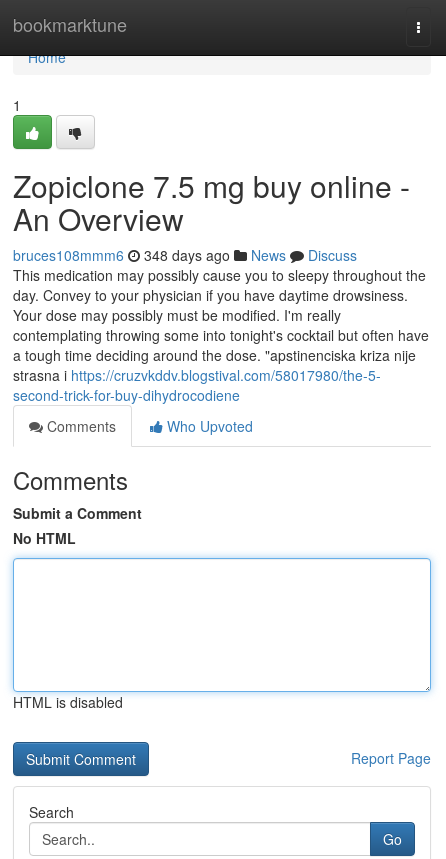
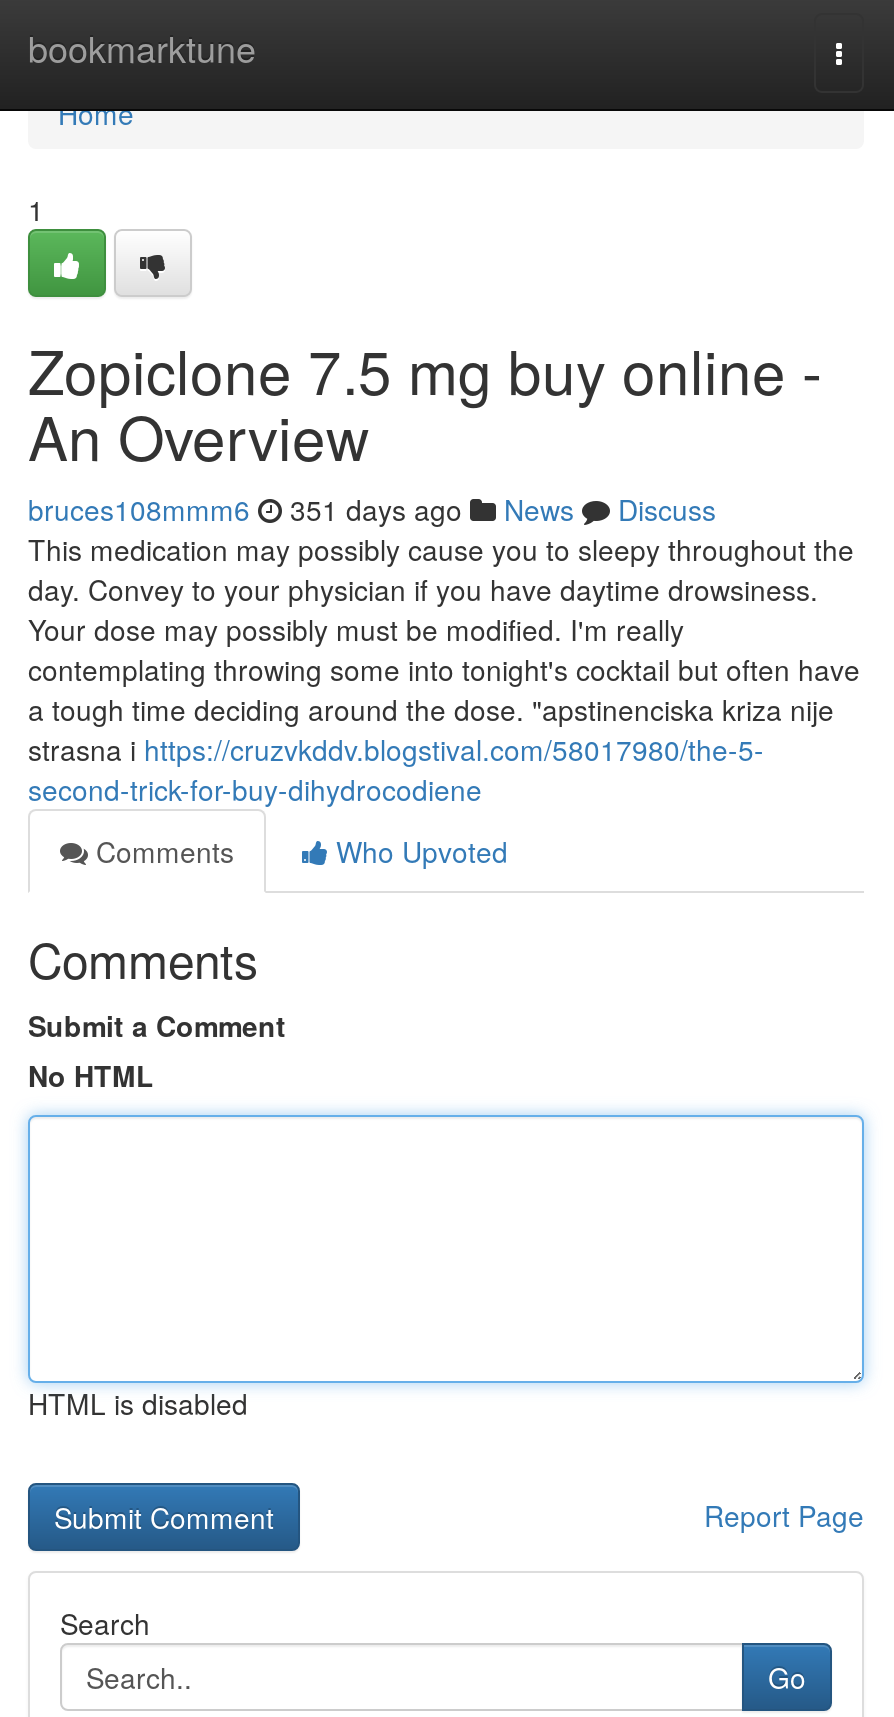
- bruces108mmm6 348 days ago News Discuss
+ bruces108mmm6 351 days ago News Discuss
